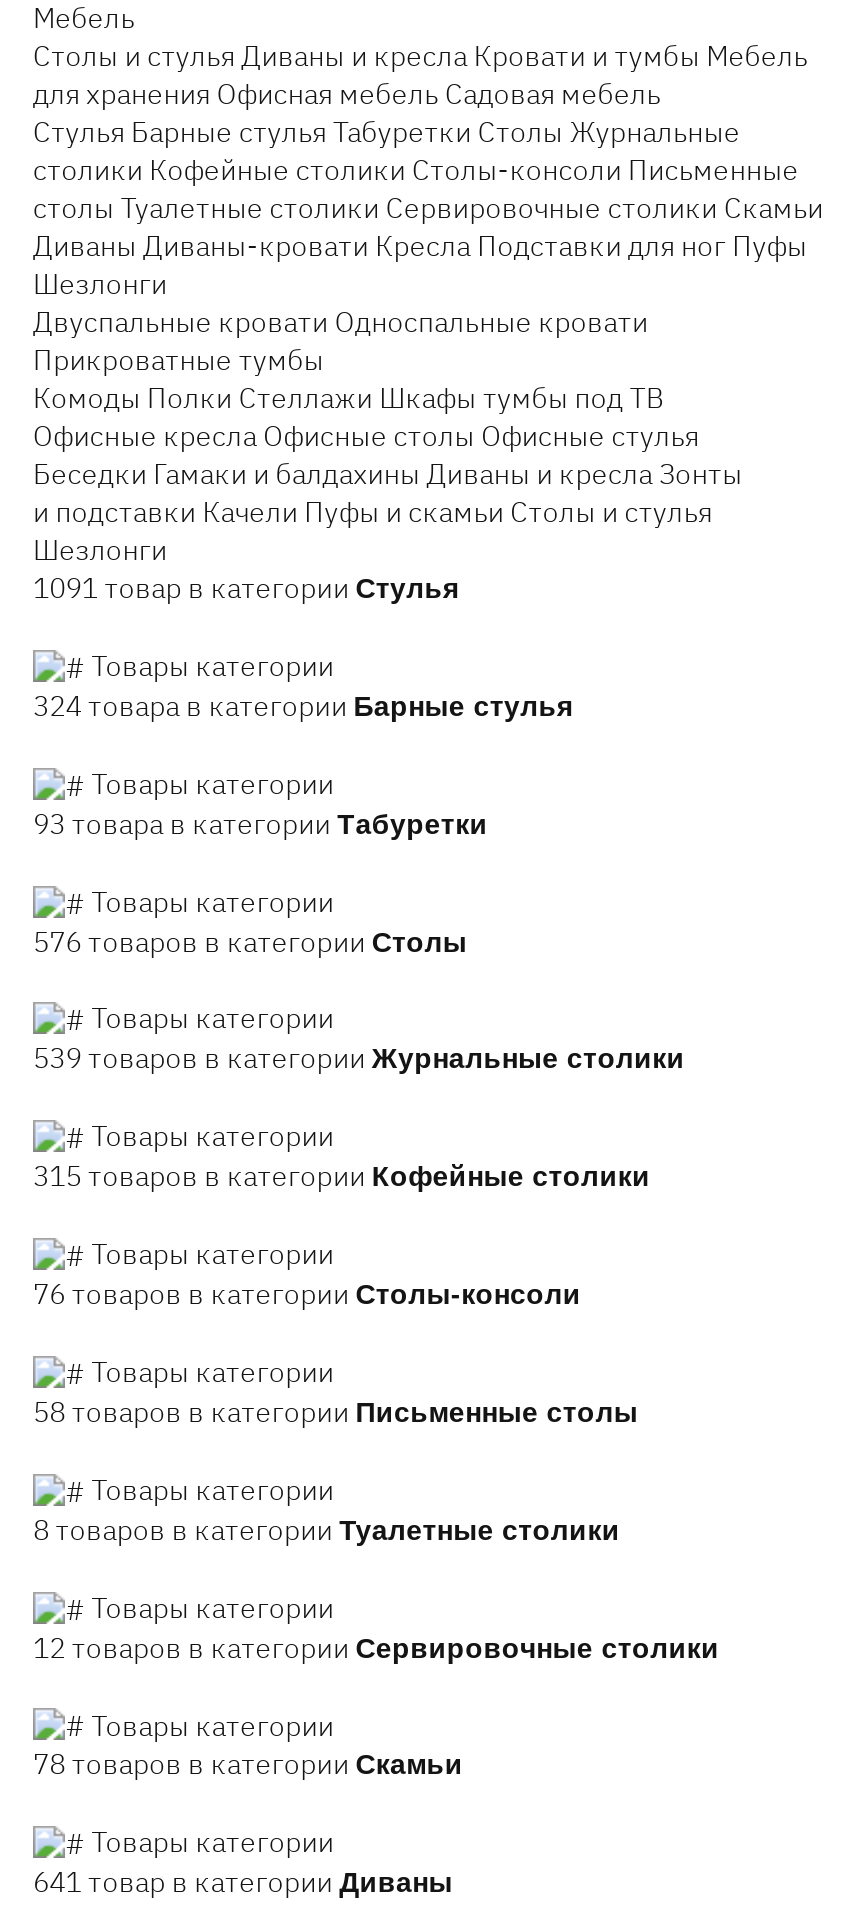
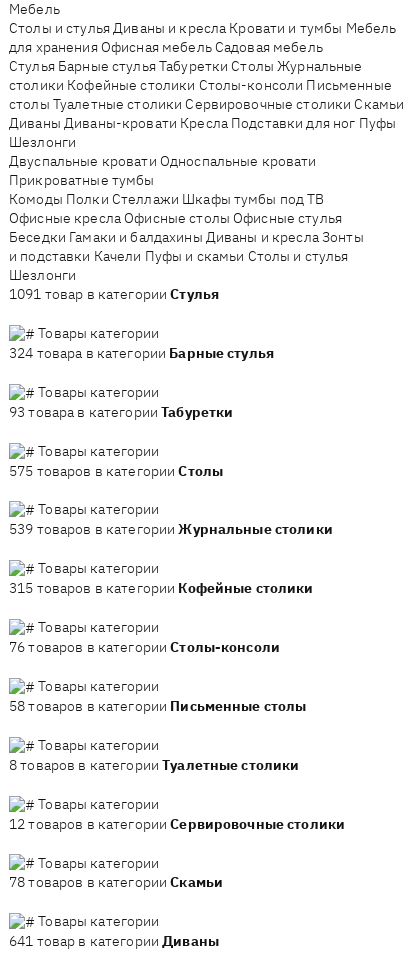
- 576 товаров в категории Столы
+ 575 товаров в категории Столы
